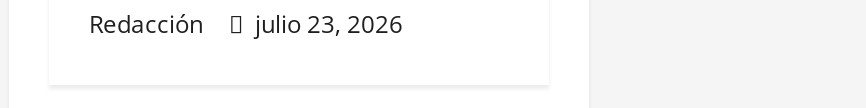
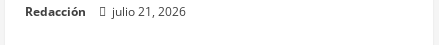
- Redacción julio 23, 2026
+ Redacción julio 21, 2026
